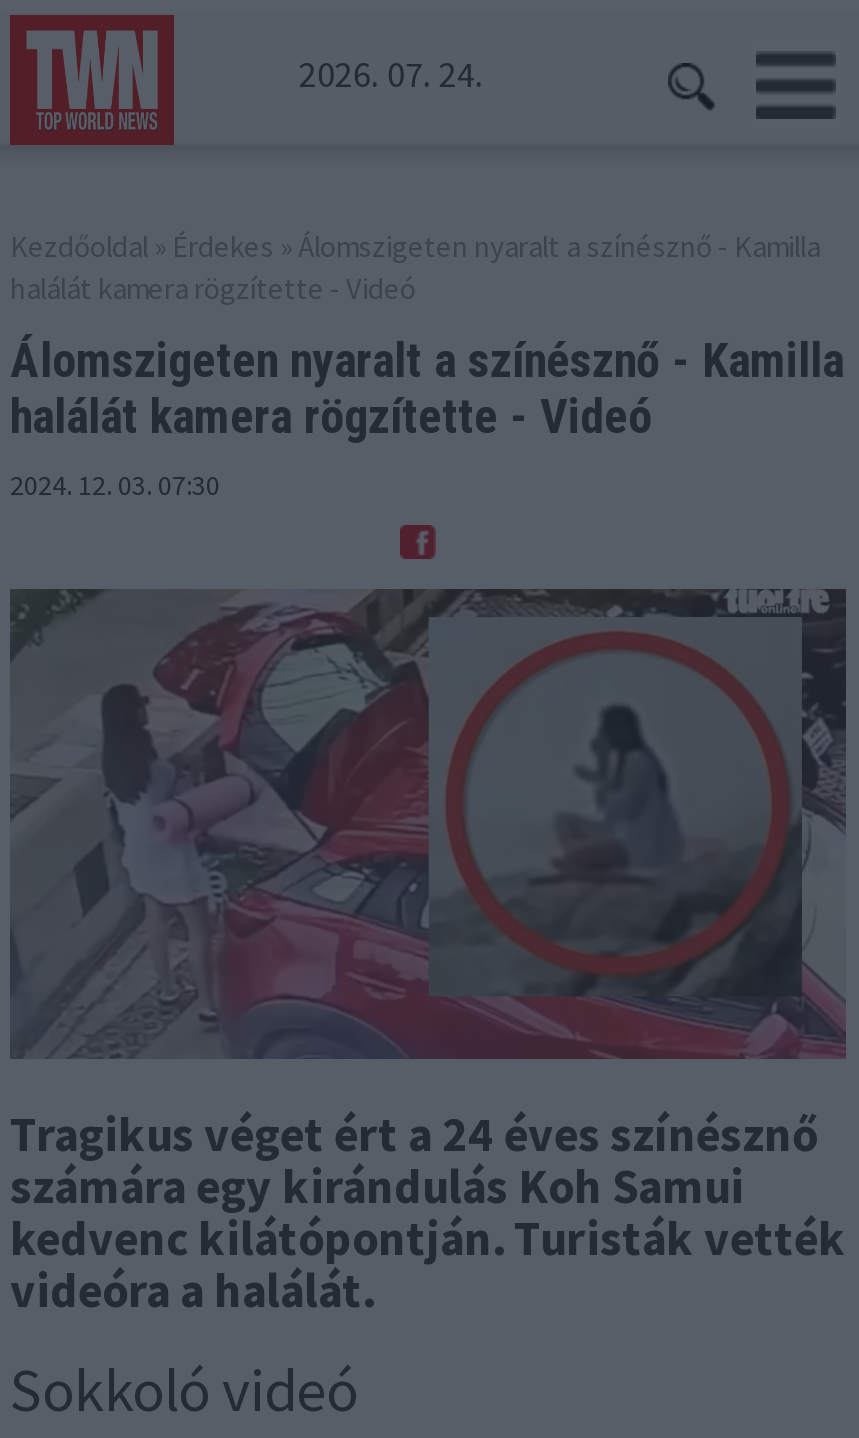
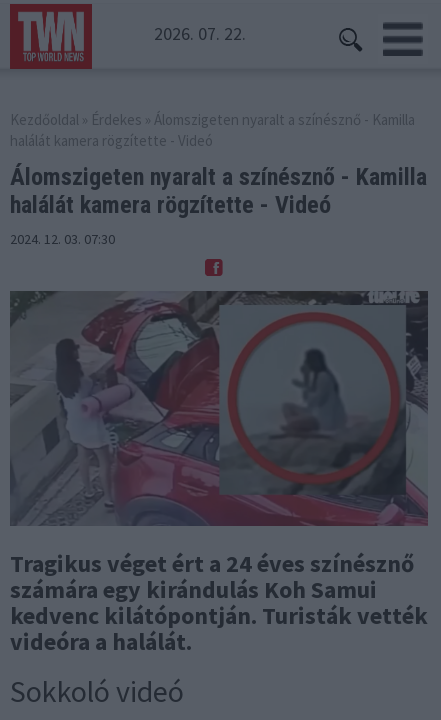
- 2026. 07. 24.
+ 2026. 07. 22.
